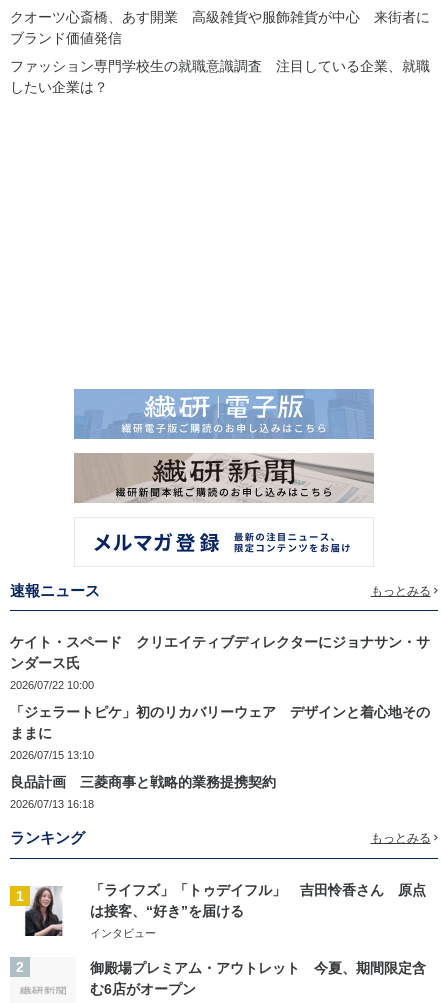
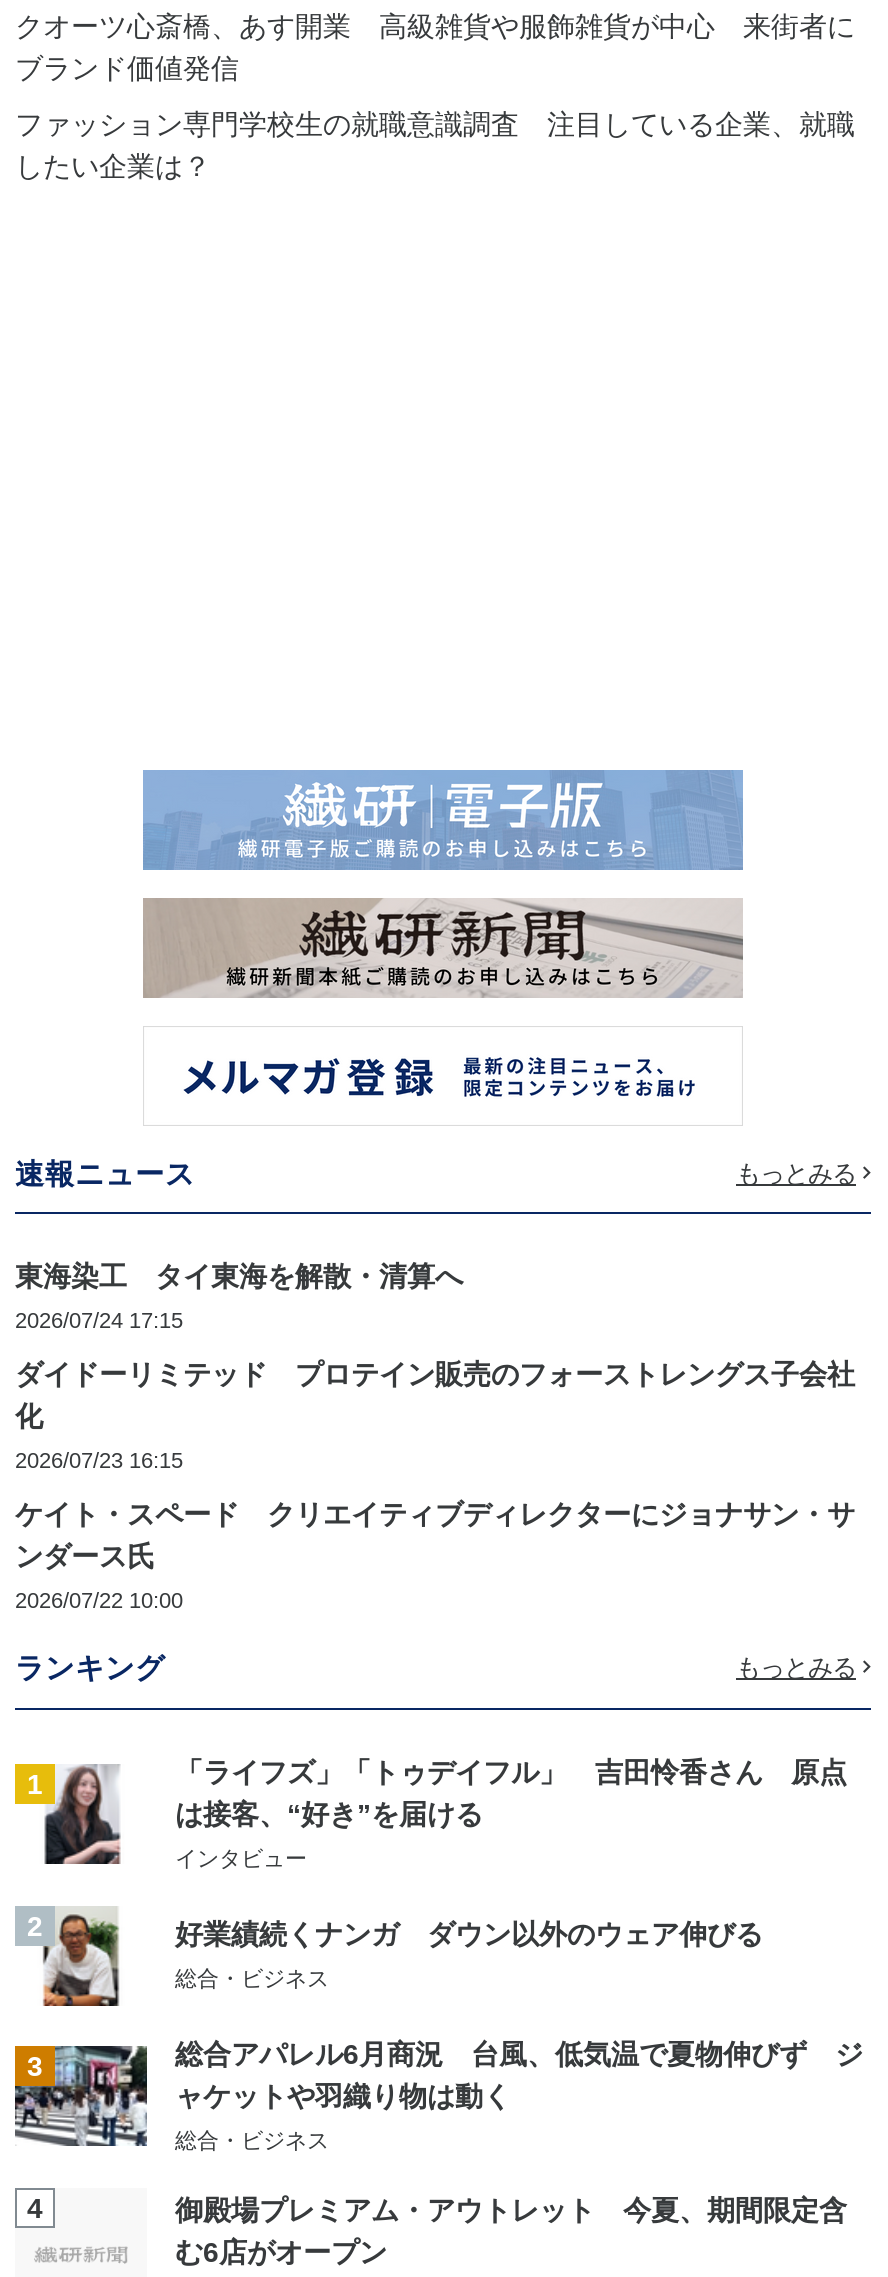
+ 東海染工 タイ東海を解散・清算へ
+ 2026/07/24 17:15
+ ダイドーリミテッド プロテイン販売のフォーストレングス子会社
+ 化
+ 2026/07/23 16:15

- 「ジェラートピケ」初のリカバリーウェア デザインと着心地その
- ままに
- 2026/07/15 13:10
- 良品計画 三菱商事と戦略的業務提携契約
- 2026/07/13 16:18

+ [image]
+ 好業績続くナンガ ダウン以外のウェア伸びる
+ 総合・ビジネス
+ 3
+ 総合アパレル6月商況 台風、低気温で夏物伸びず ジ
+ ャケットや羽織り物は動く
+ 総合・ビジネス
+ 4
